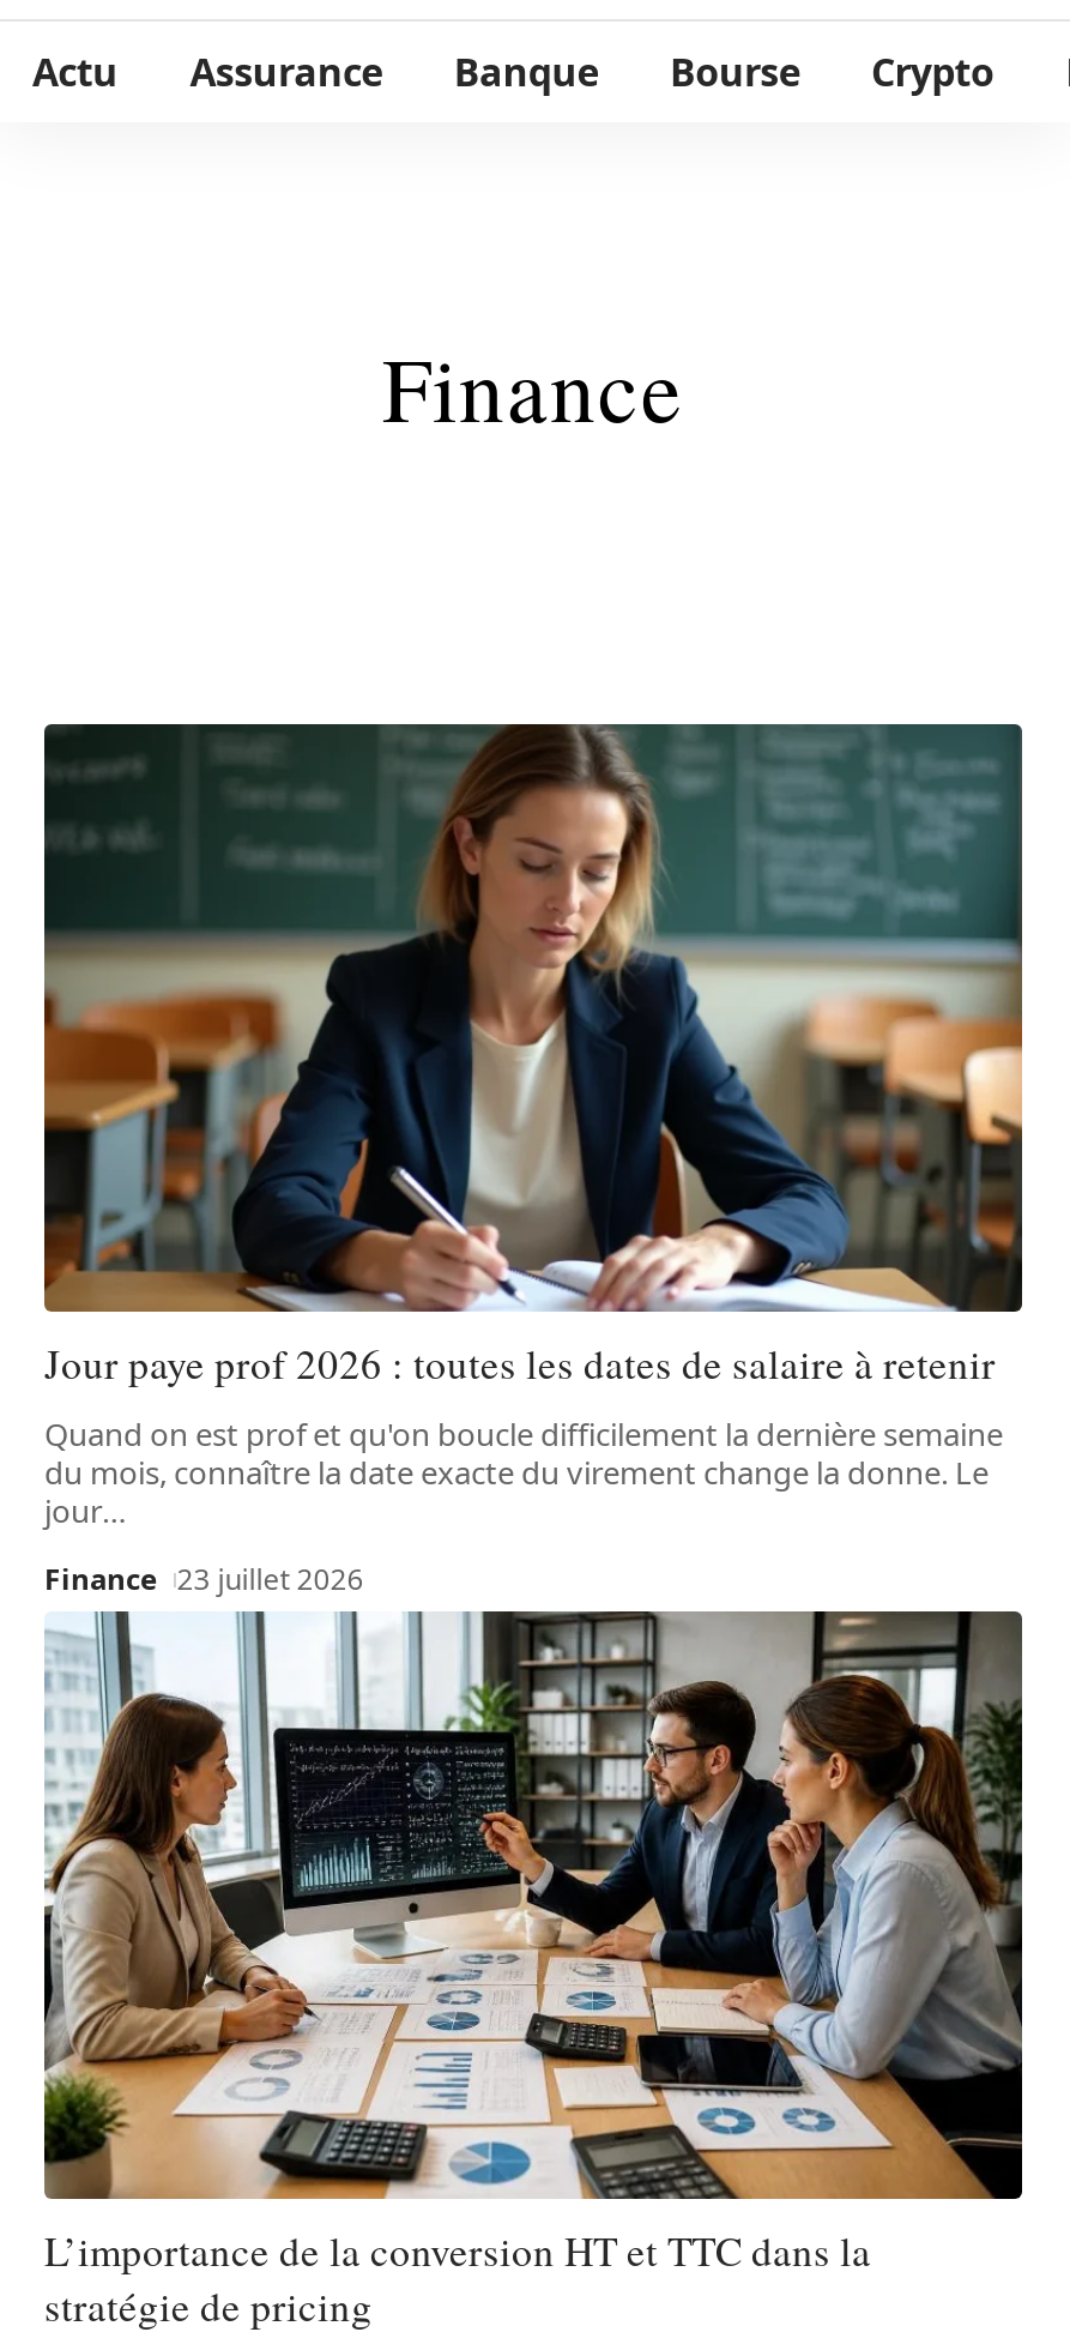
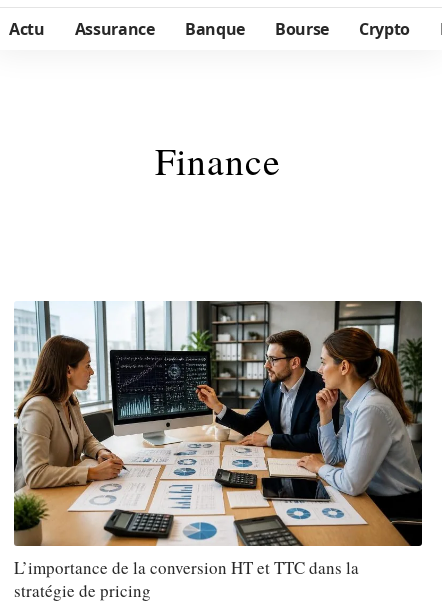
- [image]
- Jour paye prof 2026 : toutes les dates de salaire à retenir
- Quand on est prof et qu'on boucle difficilement la dernière semaine
- du mois, connaître la date exacte du virement change la donne. Le
- jour…
- Finance 23 juillet 2026
